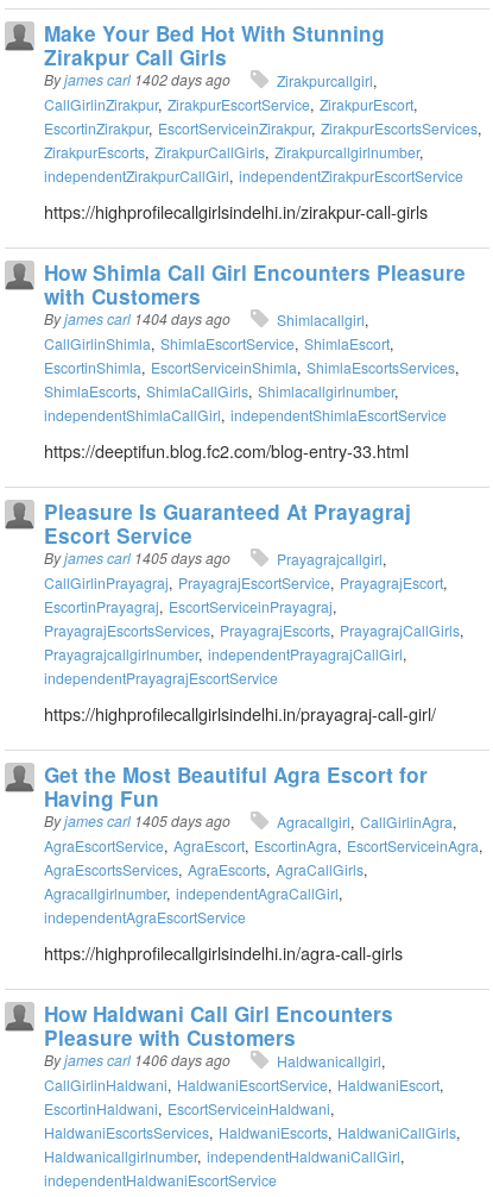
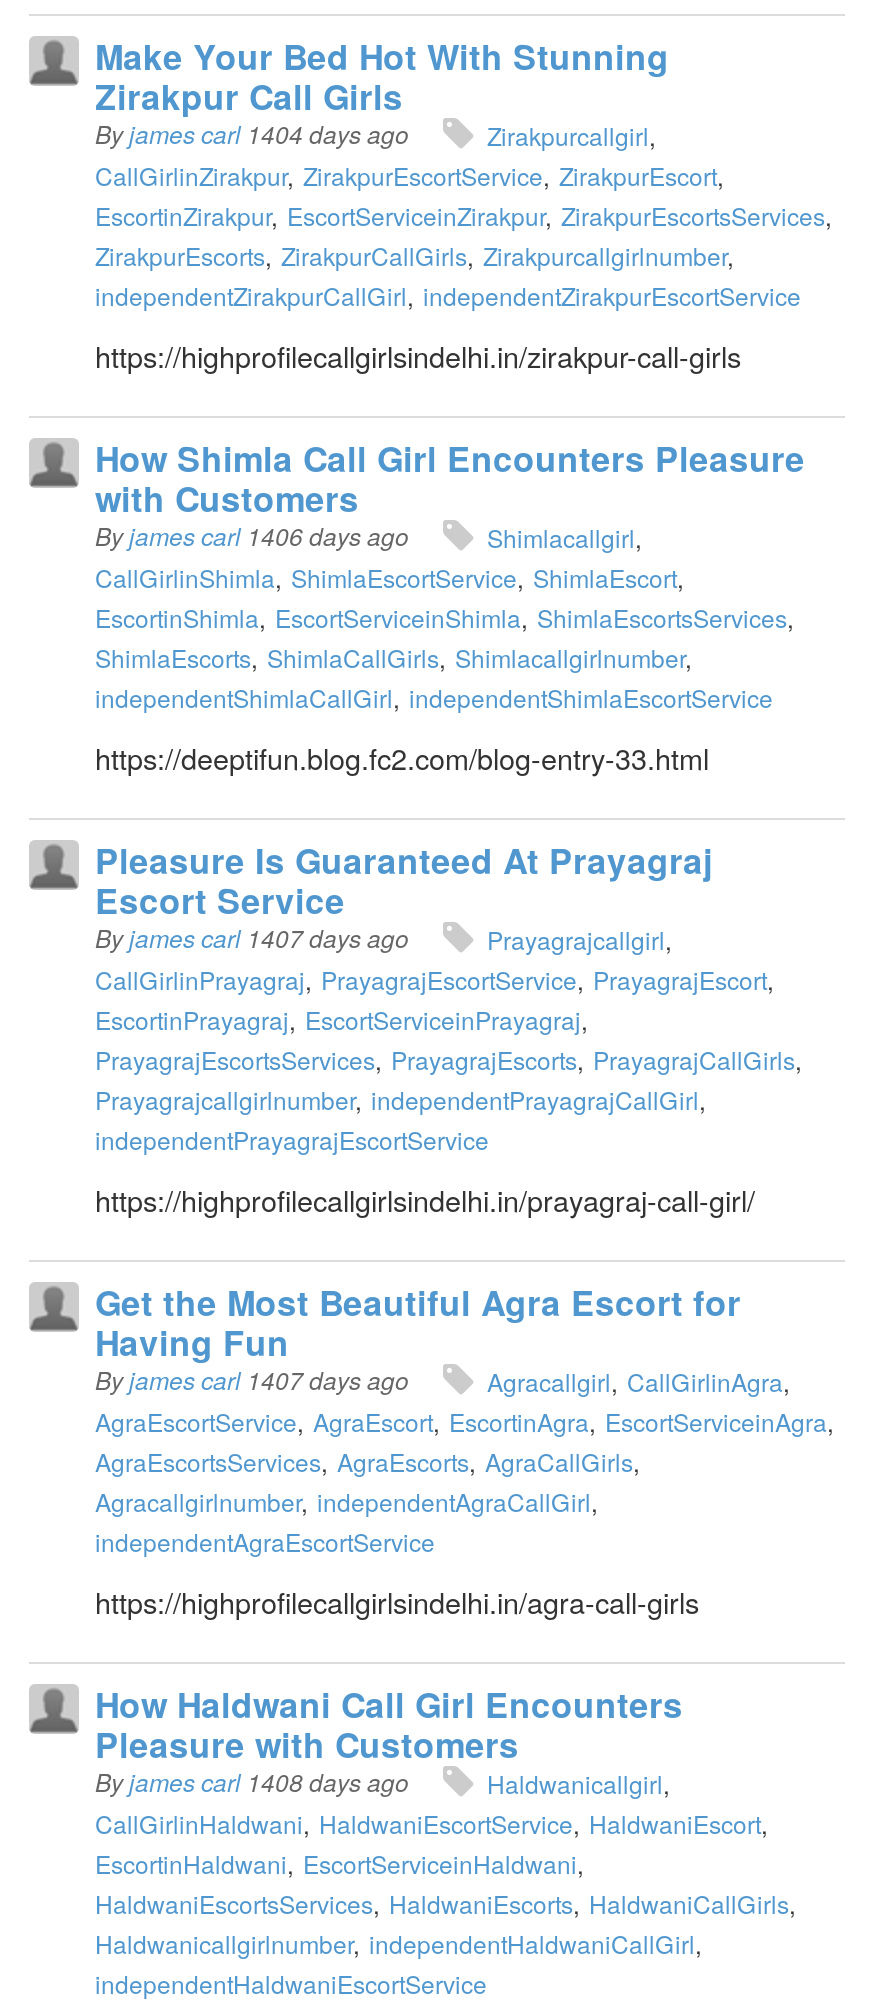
- By james carl 1402 days ago

moved up: By james carl 1404 days ago

- By james carl 1405 days ago
+ By james carl 1407 days ago

- By james carl 1405 days ago
+ By james carl 1407 days ago

moved up: By james carl 1406 days ago

+ By james carl 1408 days ago
